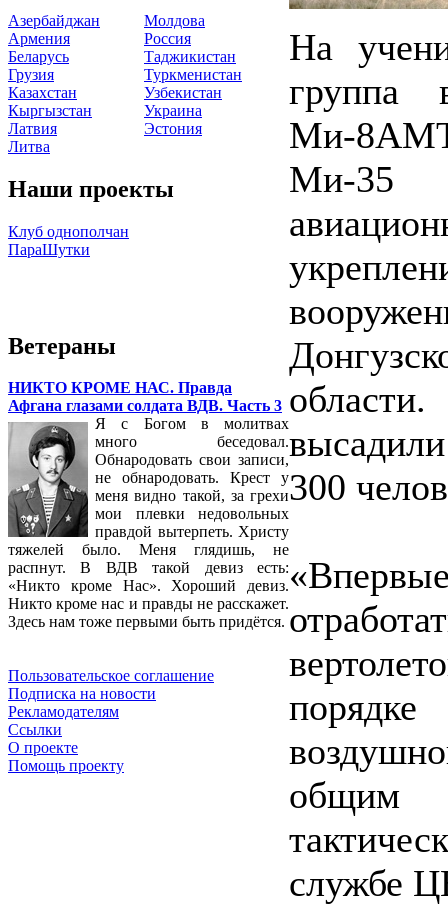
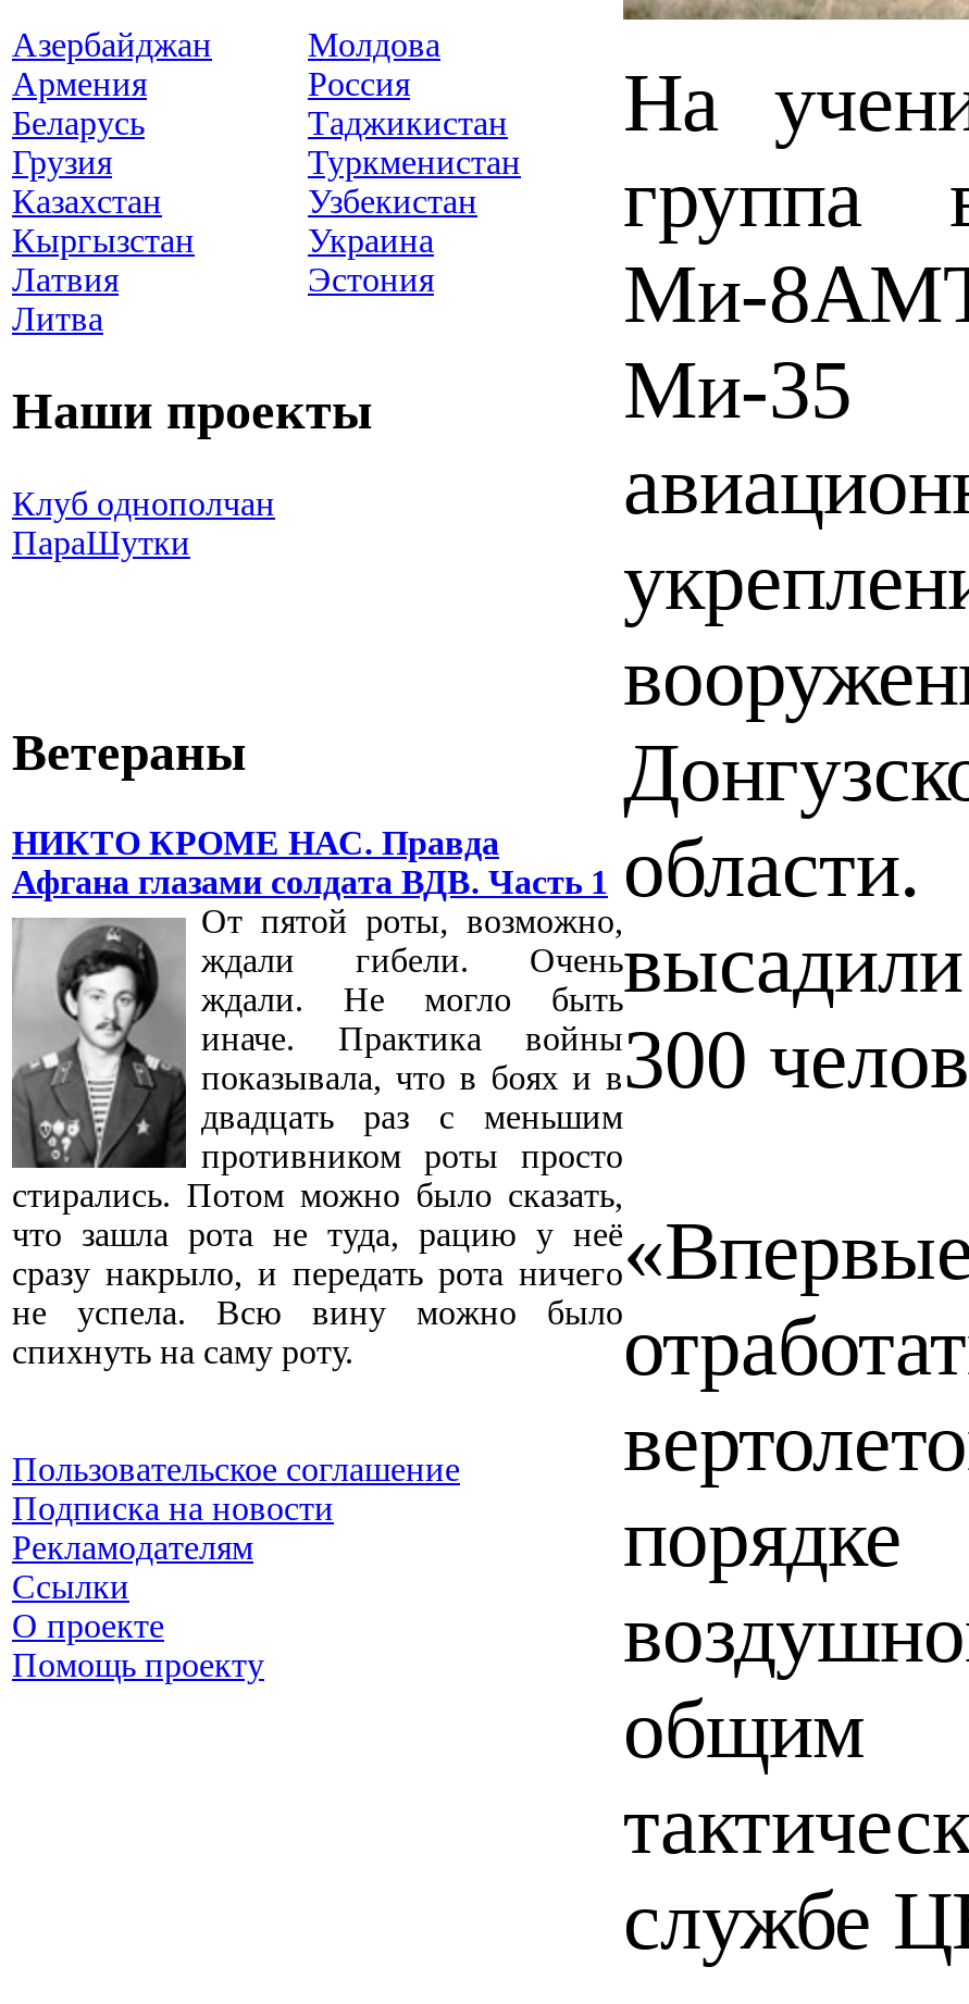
- Афгана глазами солдата ВДВ. Часть 3
- Я с Богом в молитвах
- много беседовал.
- Обнародовать свои записи,
- не обнародовать. Крест у
- меня видно такой, за грехи
- мои плевки недовольных
- правдой вытерпеть. Христу
- тяжелей было. Меня глядишь, не
- распнут. В ВДВ такой девиз есть:
- «Никто кроме Нас». Хороший девиз.
- Никто кроме нас и правды не расскажет.
- Здесь нам тоже первыми быть придётся.
+ Афгана глазами солдата ВДВ. Часть 1
+ От пятой роты, возможно,
+ ждали гибели. Очень
+ ждали. Не могло быть
+ иначе. Практика войны
+ показывала, что в боях и в
+ двадцать раз с меньшим
+ противником роты просто
+ стирались. Потом можно было сказать,
+ что зашла рота не туда, рацию у неё
+ сразу накрыло, и передать рота ничего
+ не успела. Всю вину можно было
+ спихнуть на саму роту.
